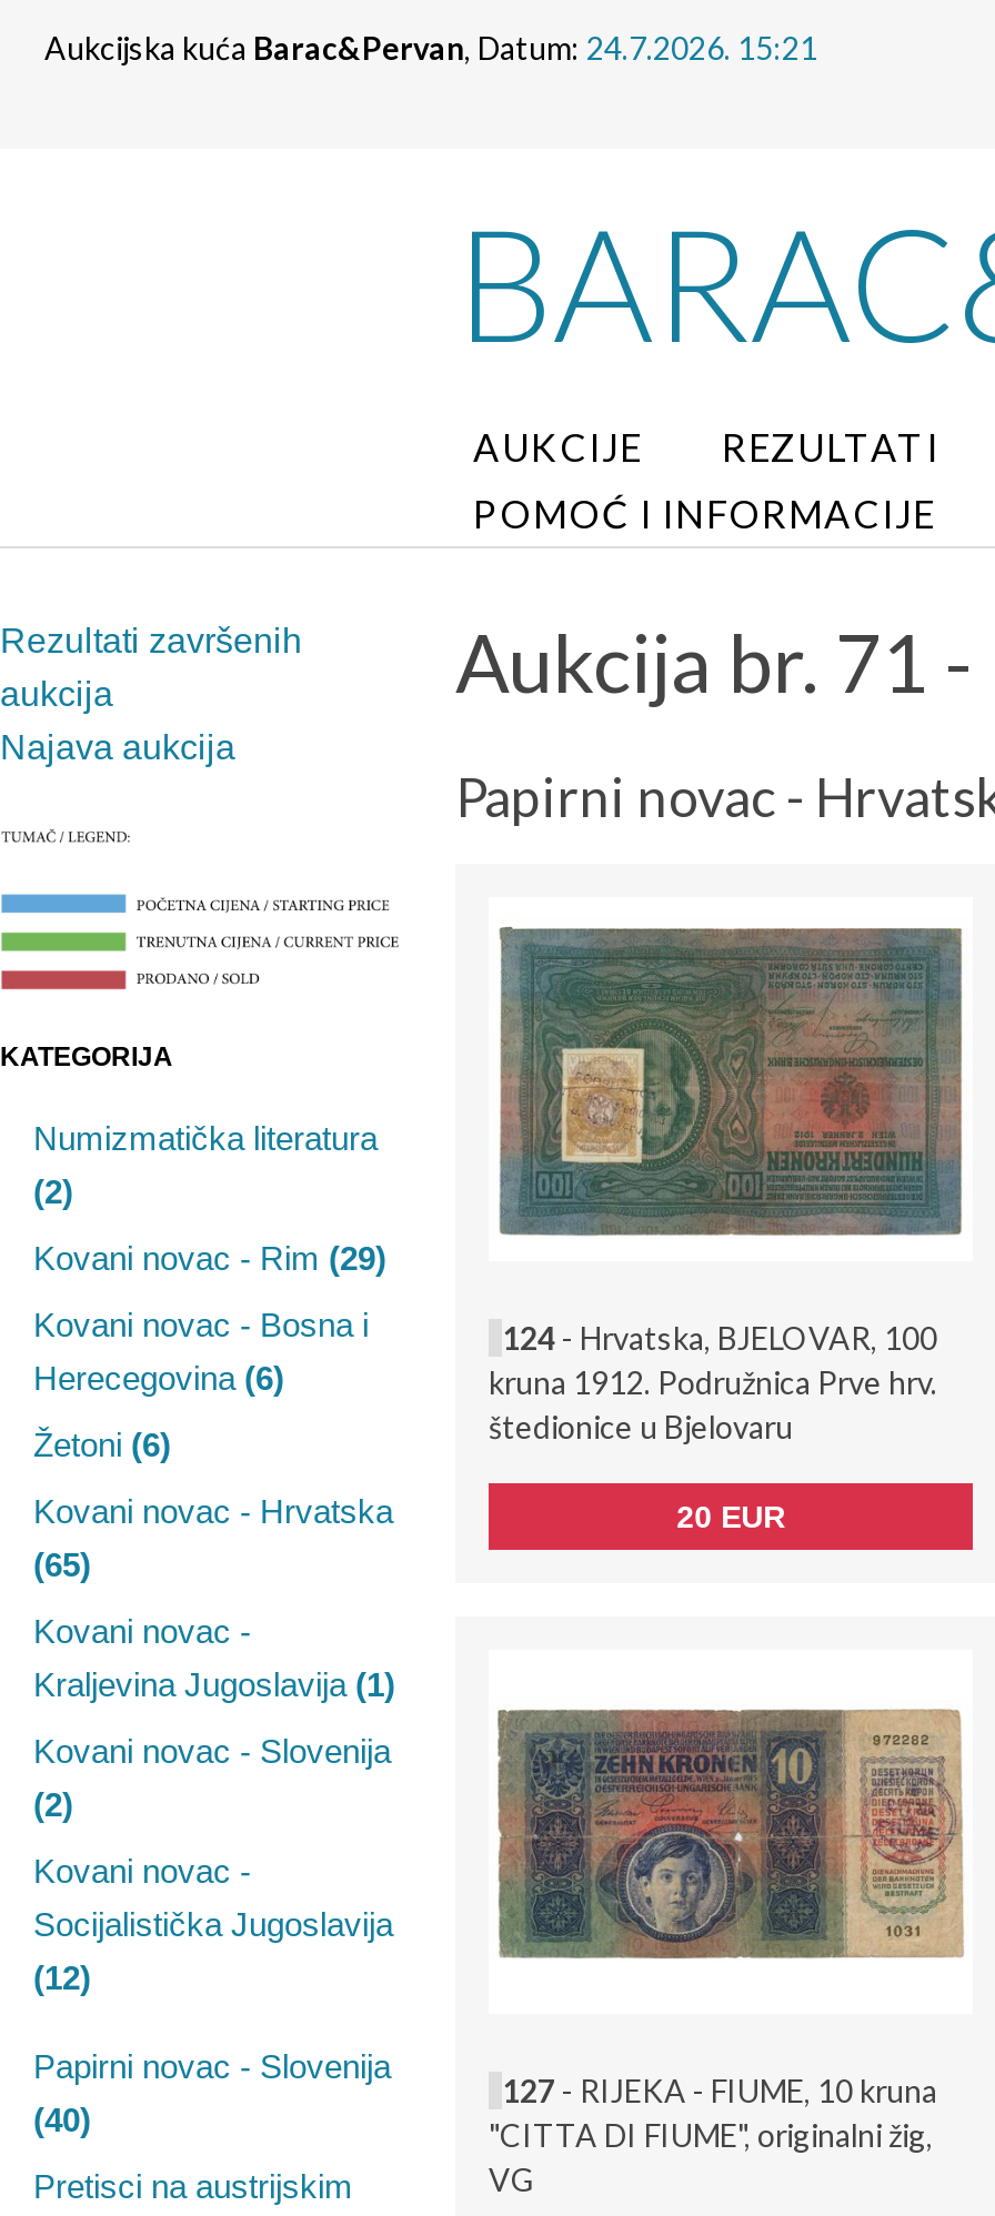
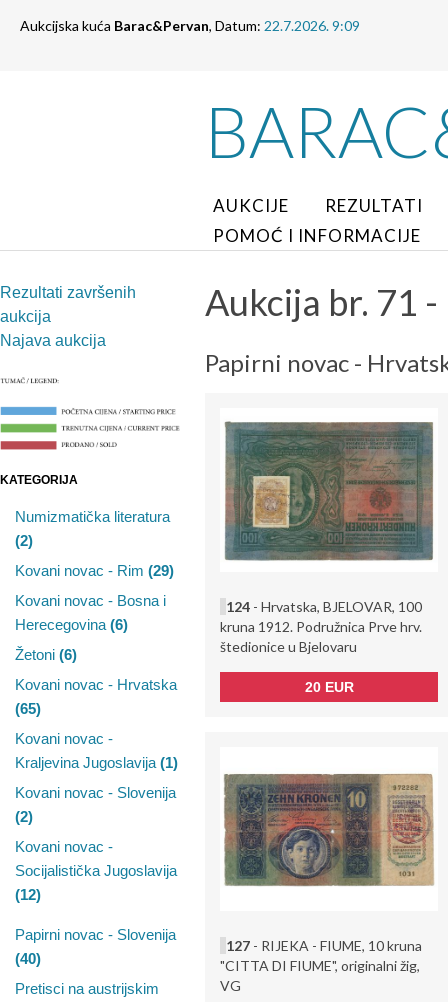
- Aukcijska kuća Barac&Pervan, Datum: 24.7.2026. 15:21
+ Aukcijska kuća Barac&Pervan, Datum: 22.7.2026. 9:09
